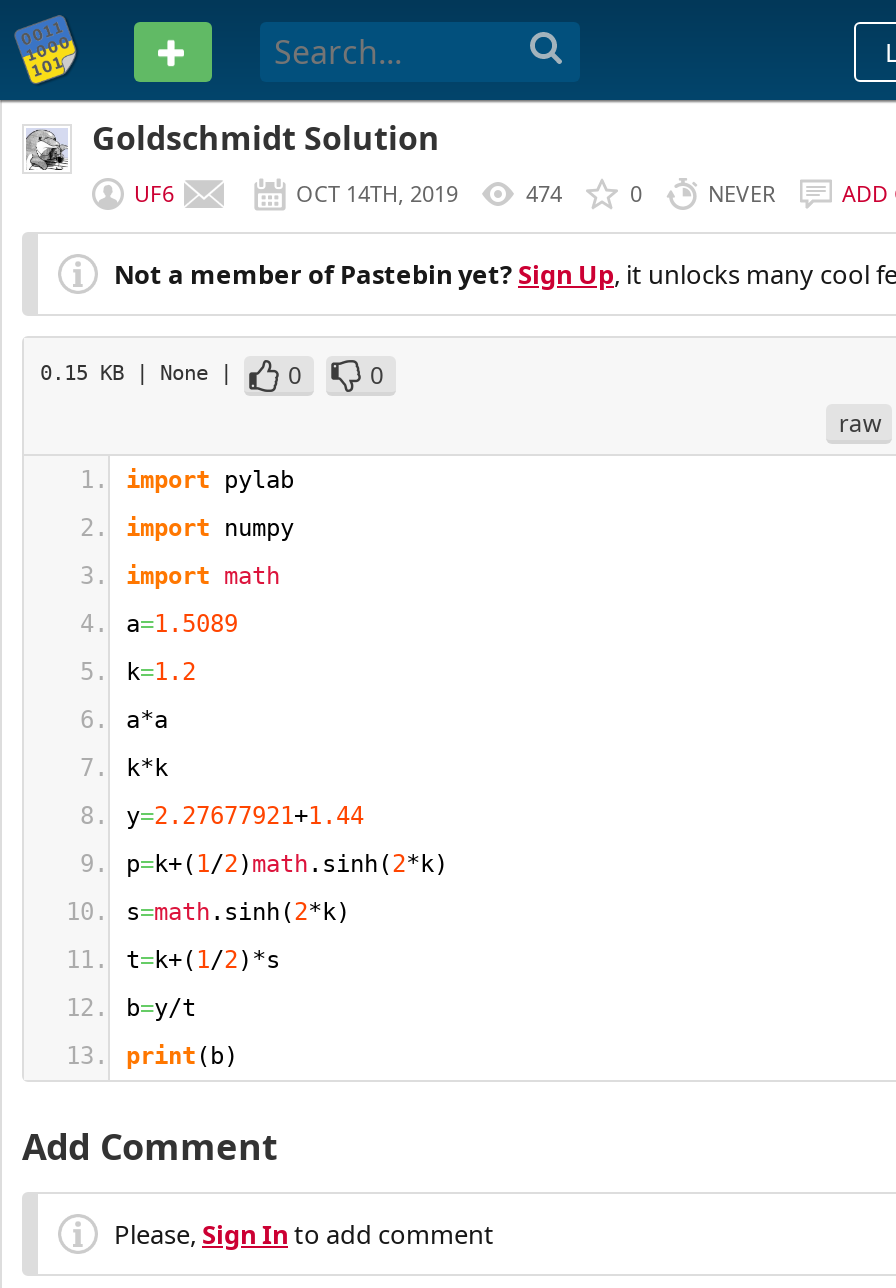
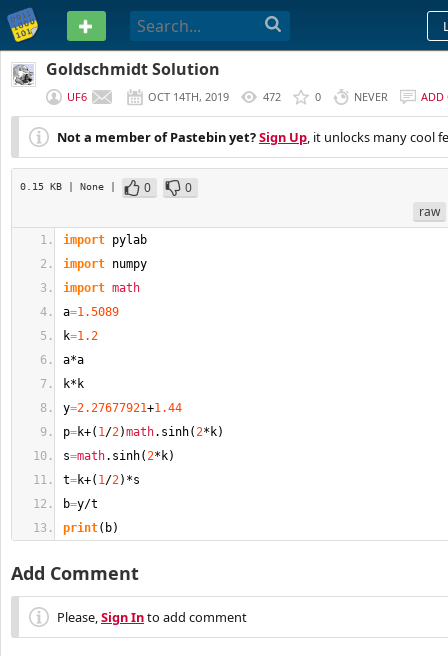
- 474
+ 472
